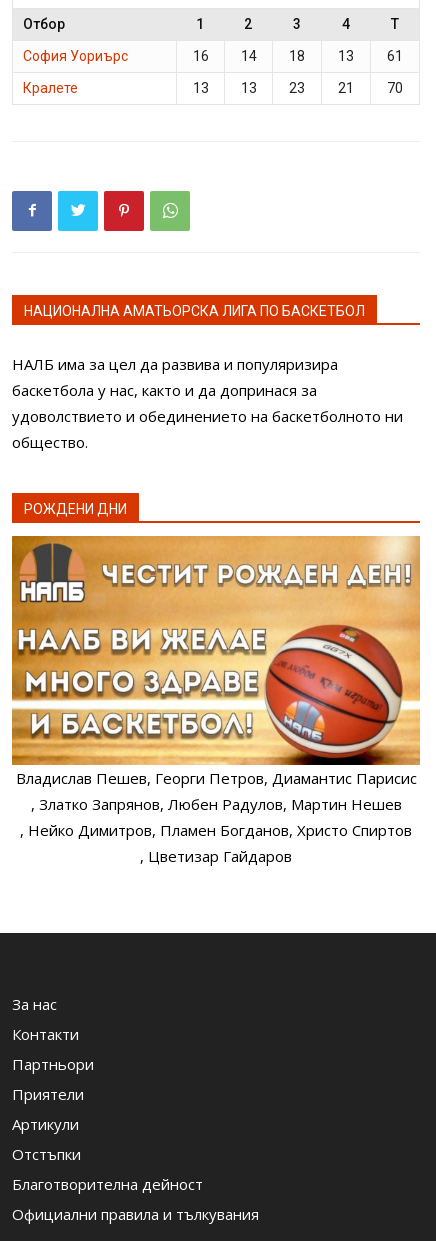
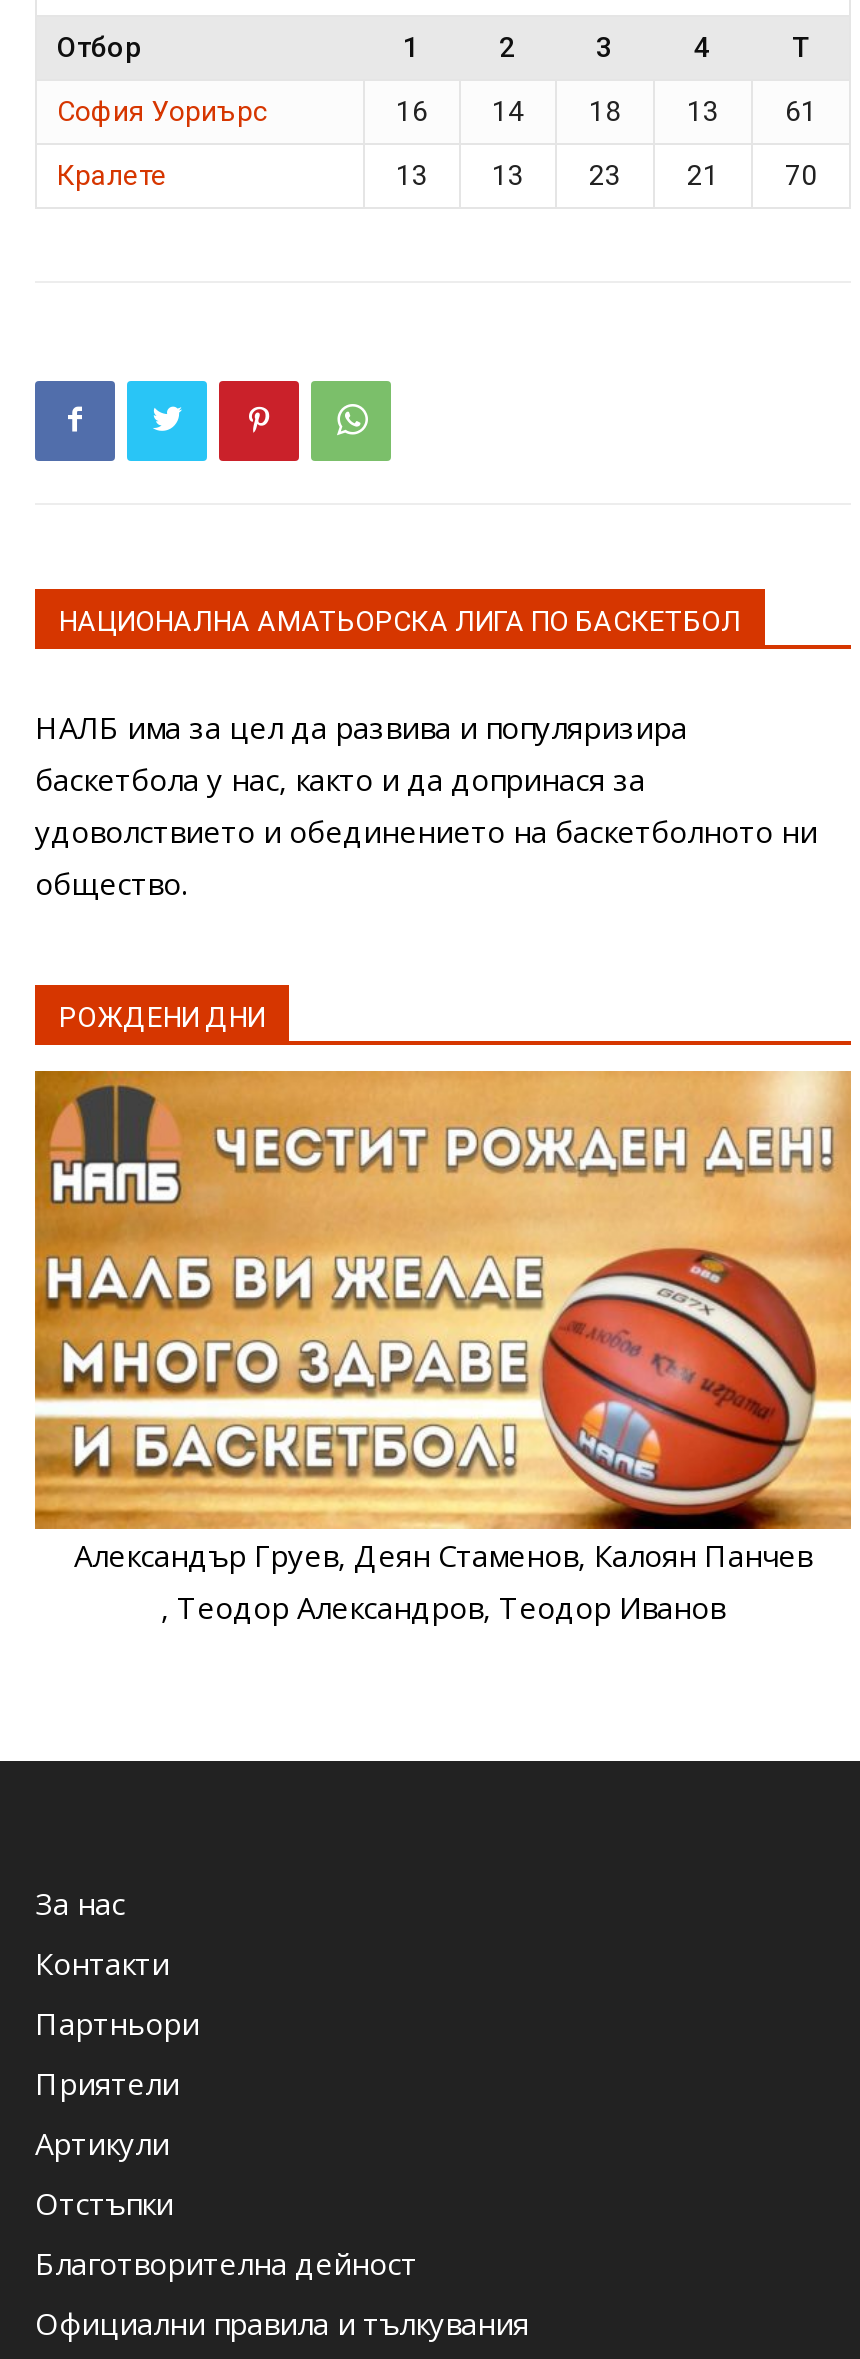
- Владислав Пешев, Георги Петров, Диамантис Парисис
- , Златко Запрянов, Любен Радулов, Мартин Нешев
- , Нейко Димитров, Пламен Богданов, Христо Спиртов
- , Цветизар Гайдаров
+ Александър Груев, Деян Стаменов, Калоян Панчев
+ , Теодор Александров, Теодор Иванов
